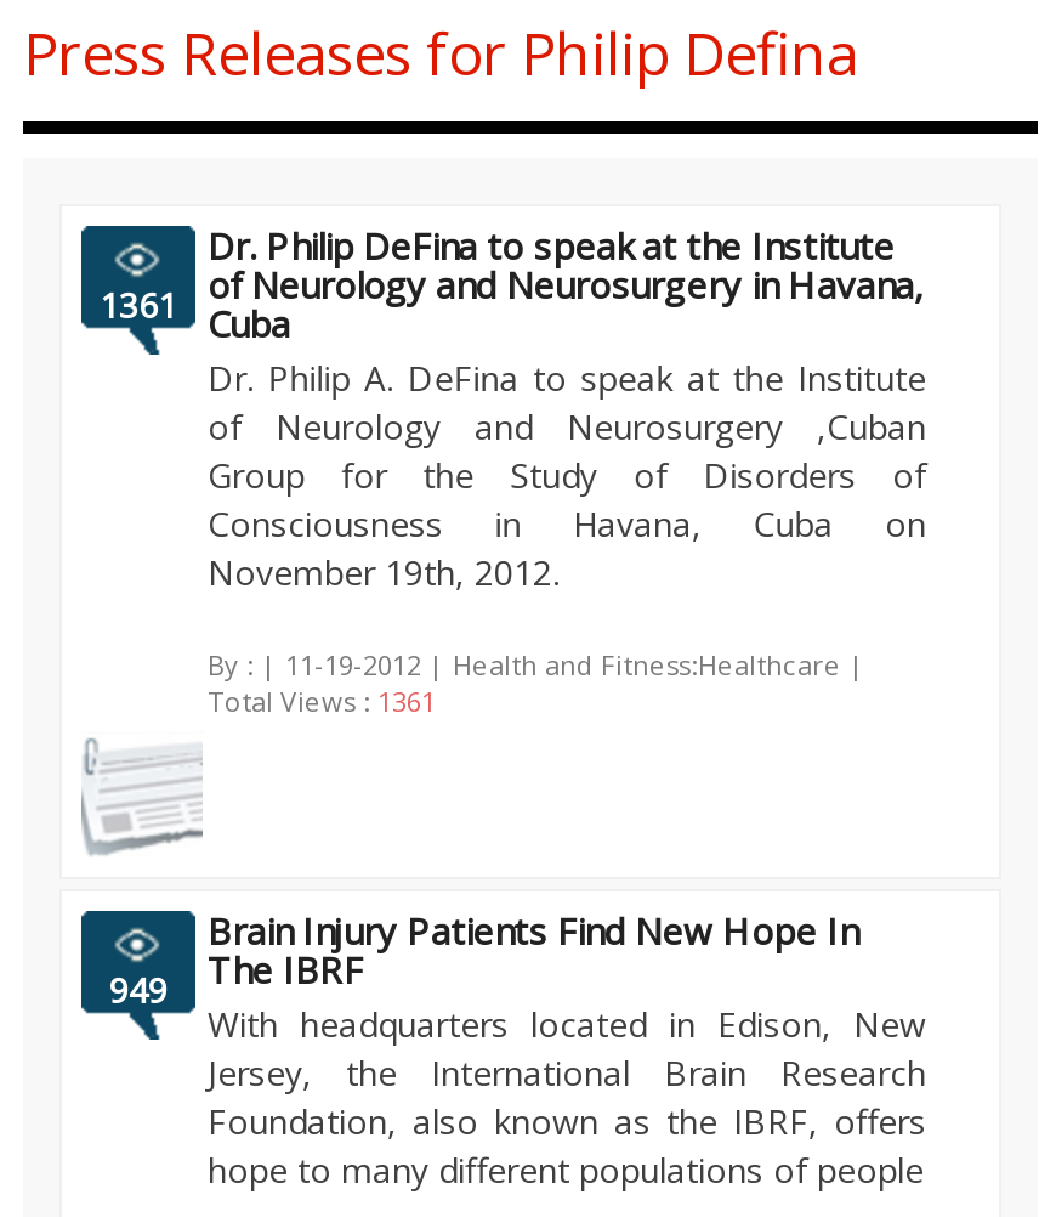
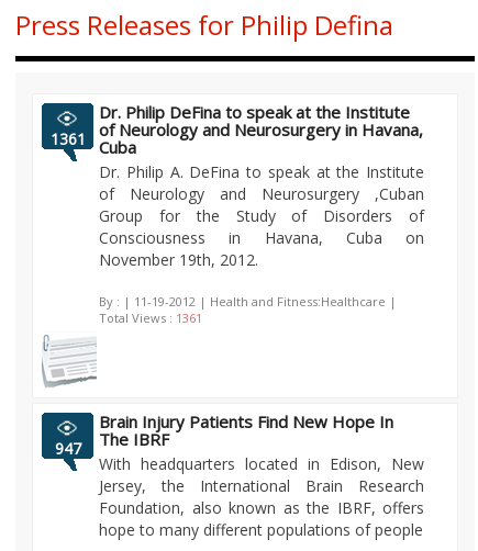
- 949 The IBRF
+ 947 The IBRF
